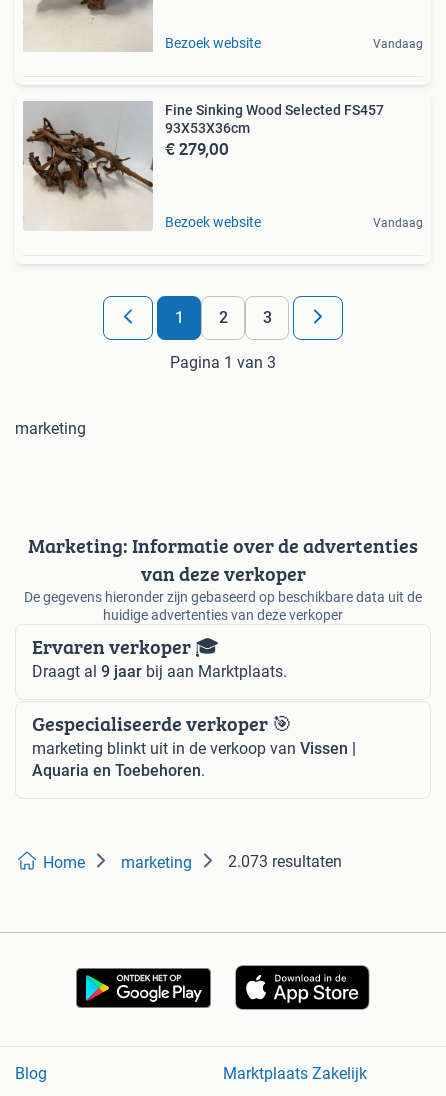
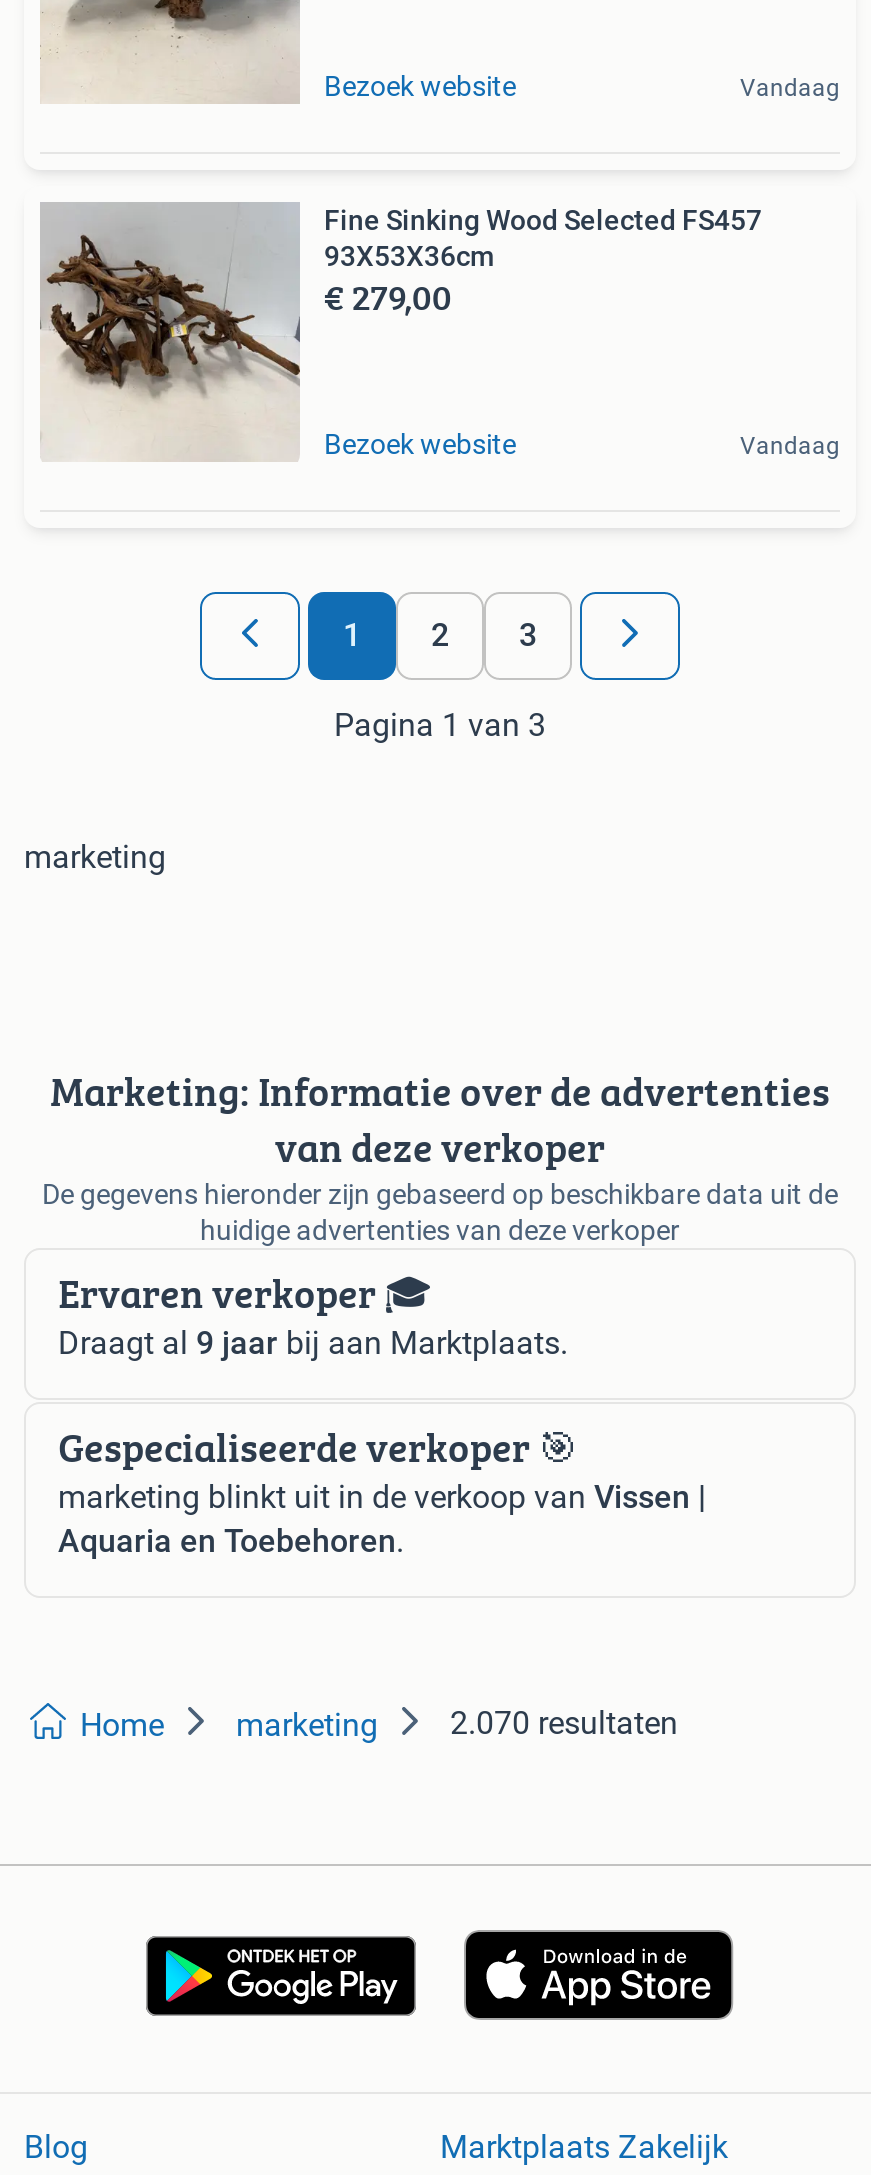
- Home marketing 2.073 resultaten
+ Home marketing 2.070 resultaten
